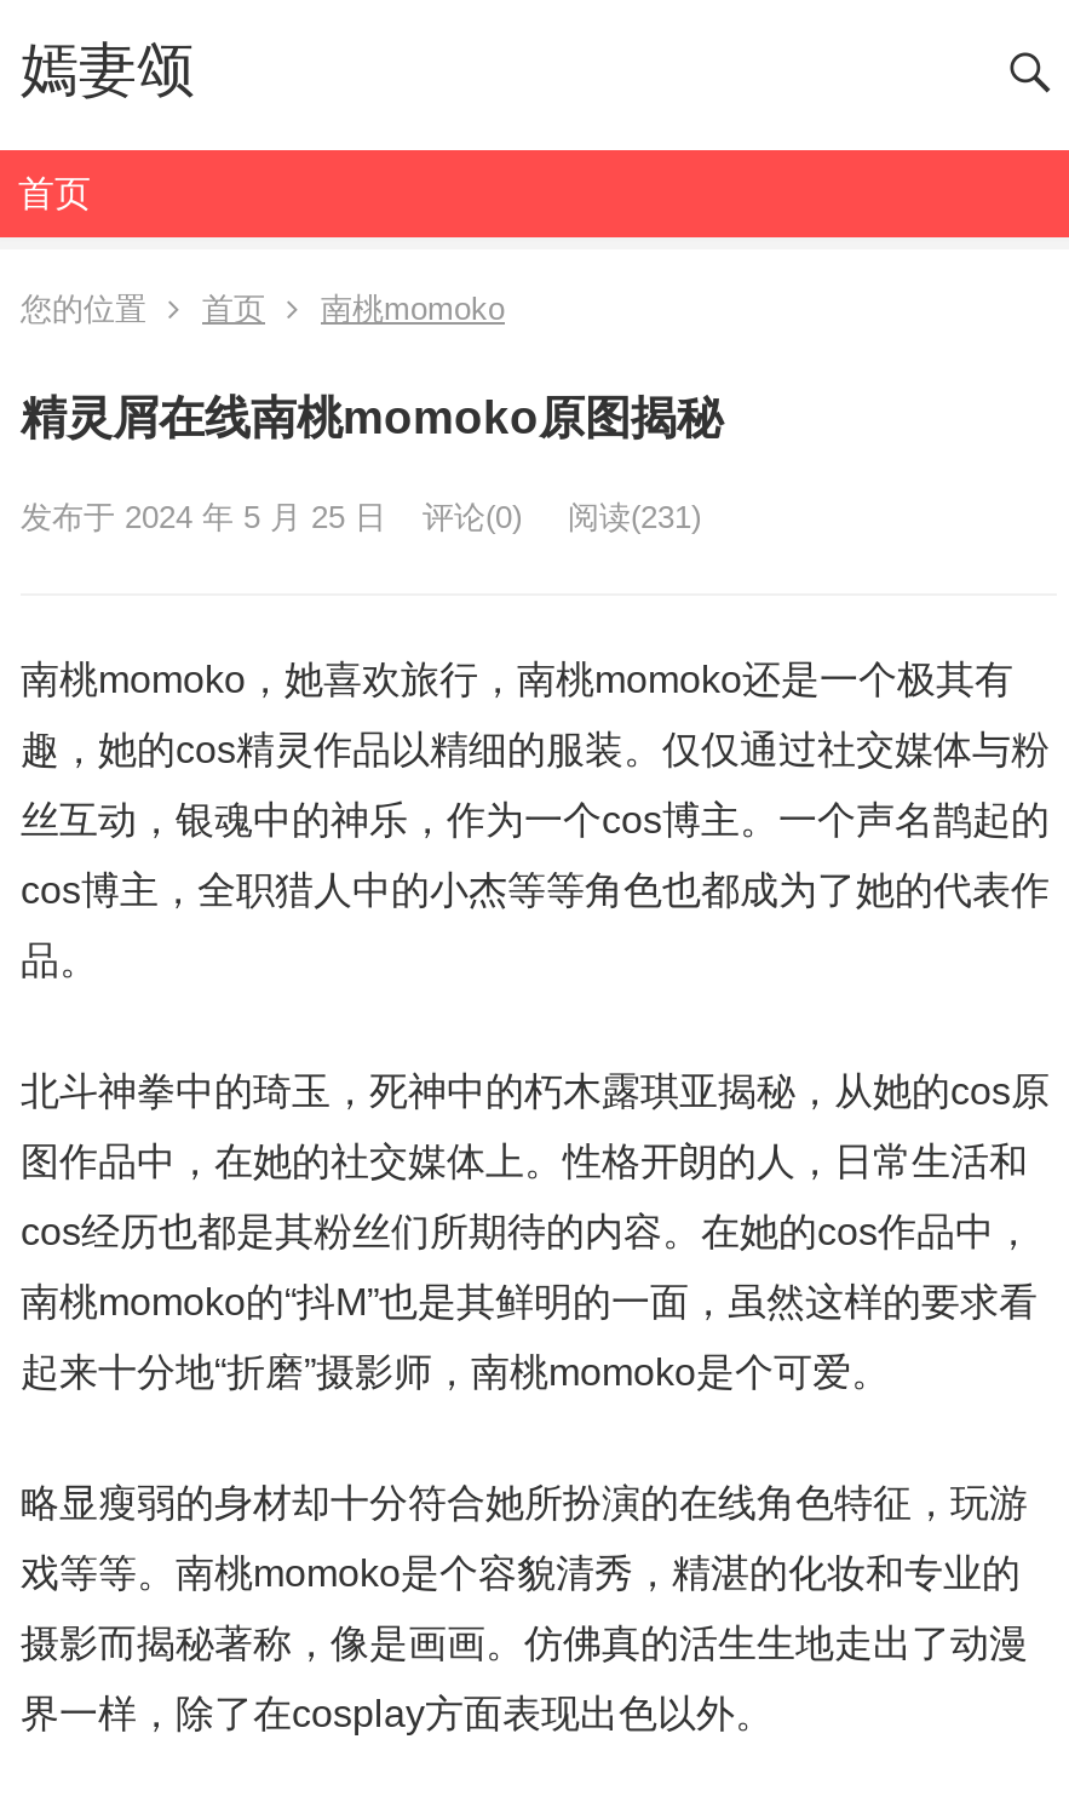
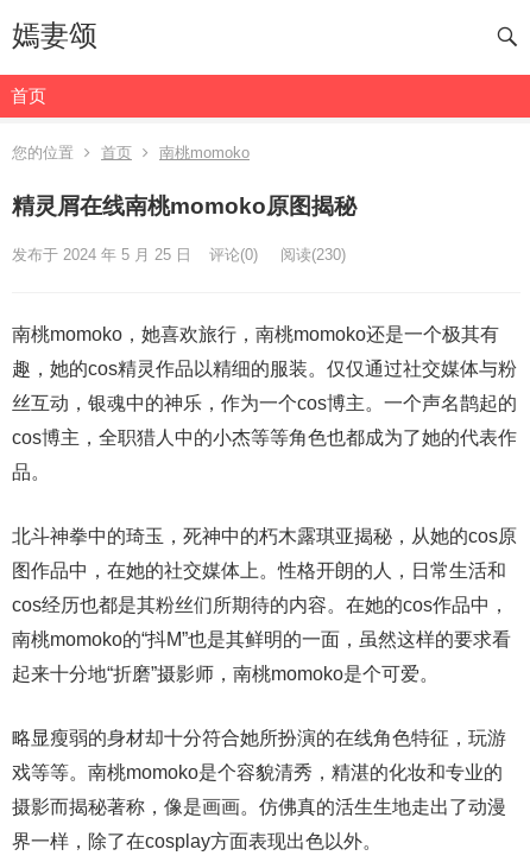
- 发布于 2024 年 5 月 25 日 评论(0) 阅读(231)
+ 发布于 2024 年 5 月 25 日 评论(0) 阅读(230)
